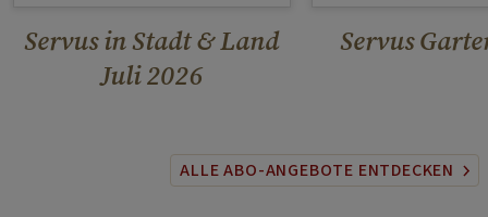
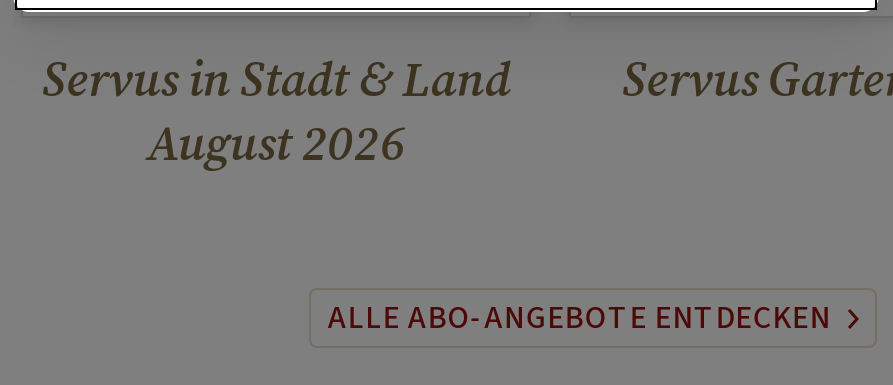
- Juli 2026
+ August 2026
